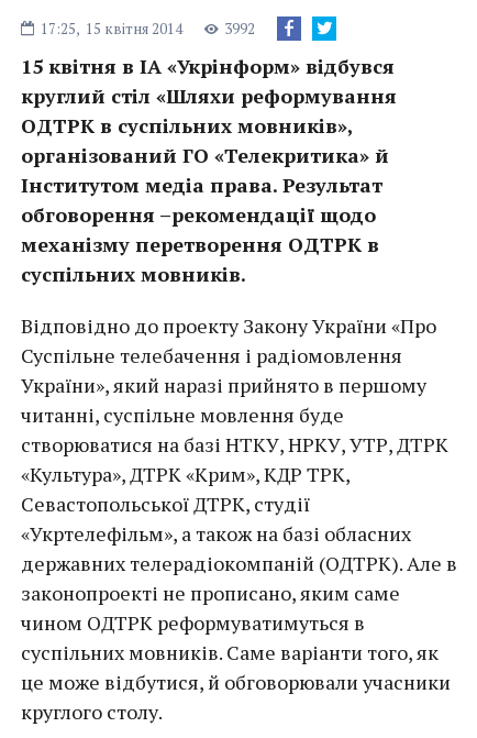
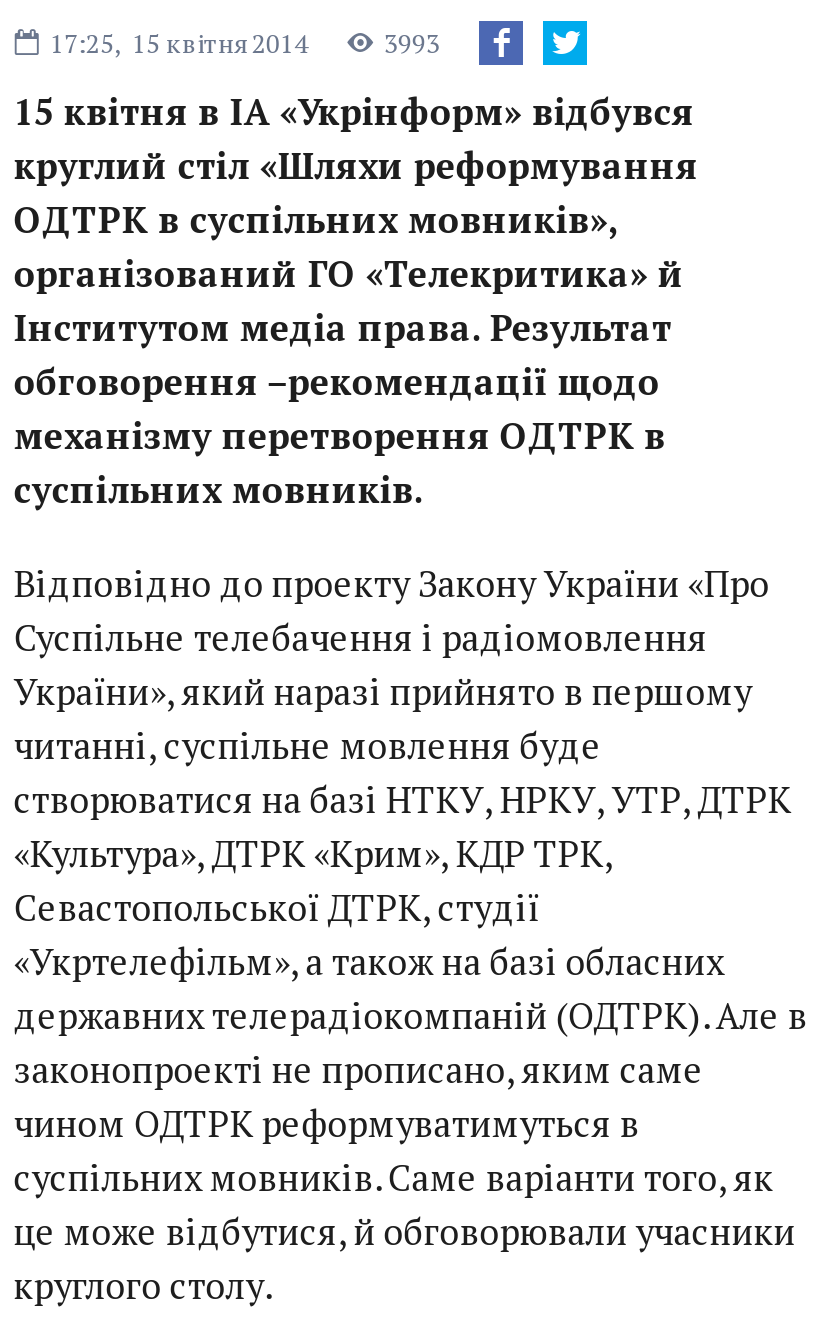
- 3992
+ 3993
